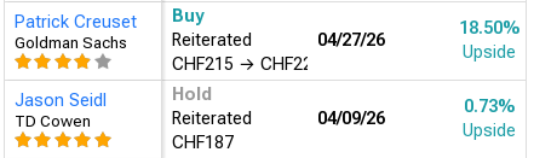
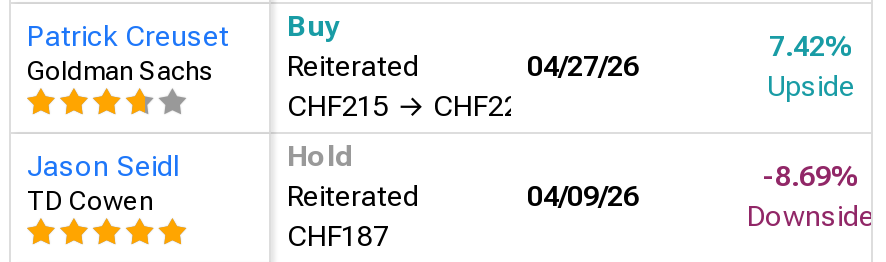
- 18.50%
+ 7.42%

- 0.73%
- Upside
+ -8.69%
+ Downside
